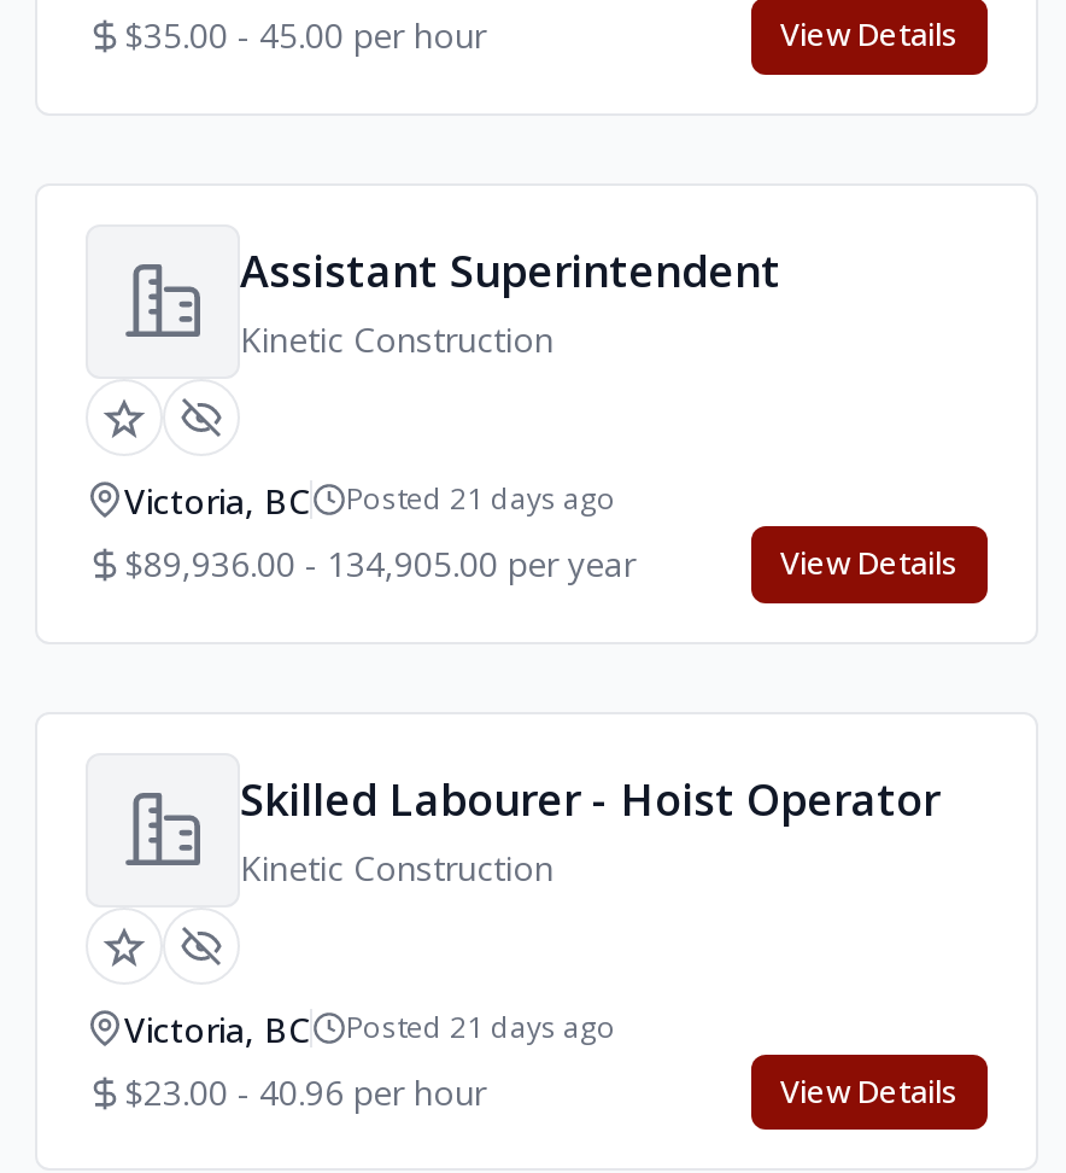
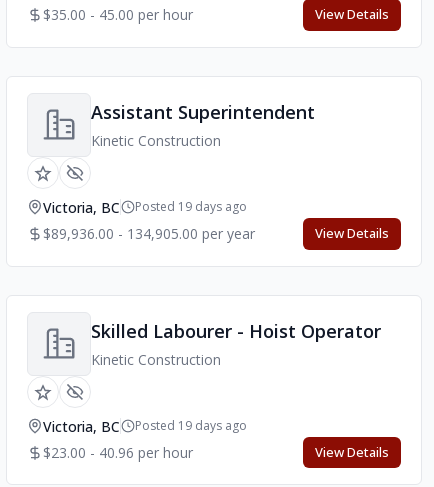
- Posted 21 days ago
+ Posted 19 days ago

- Posted 21 days ago
+ Posted 19 days ago
